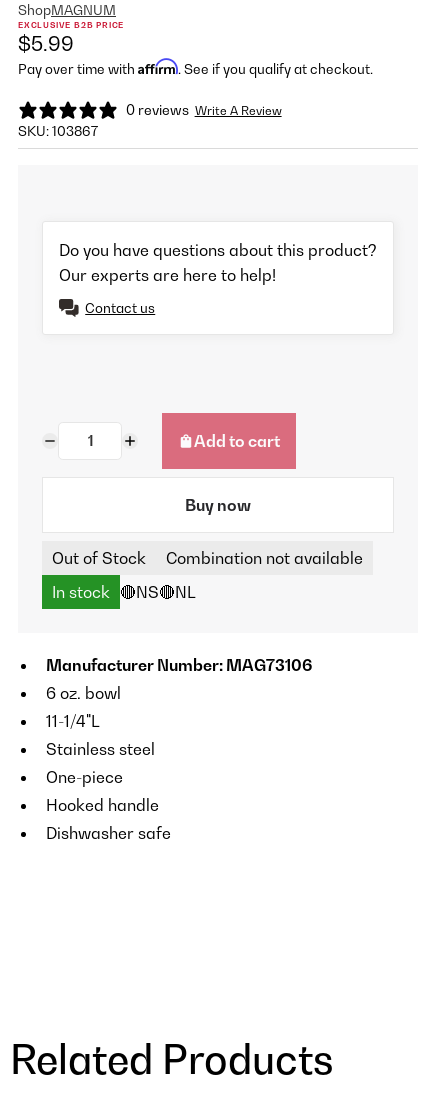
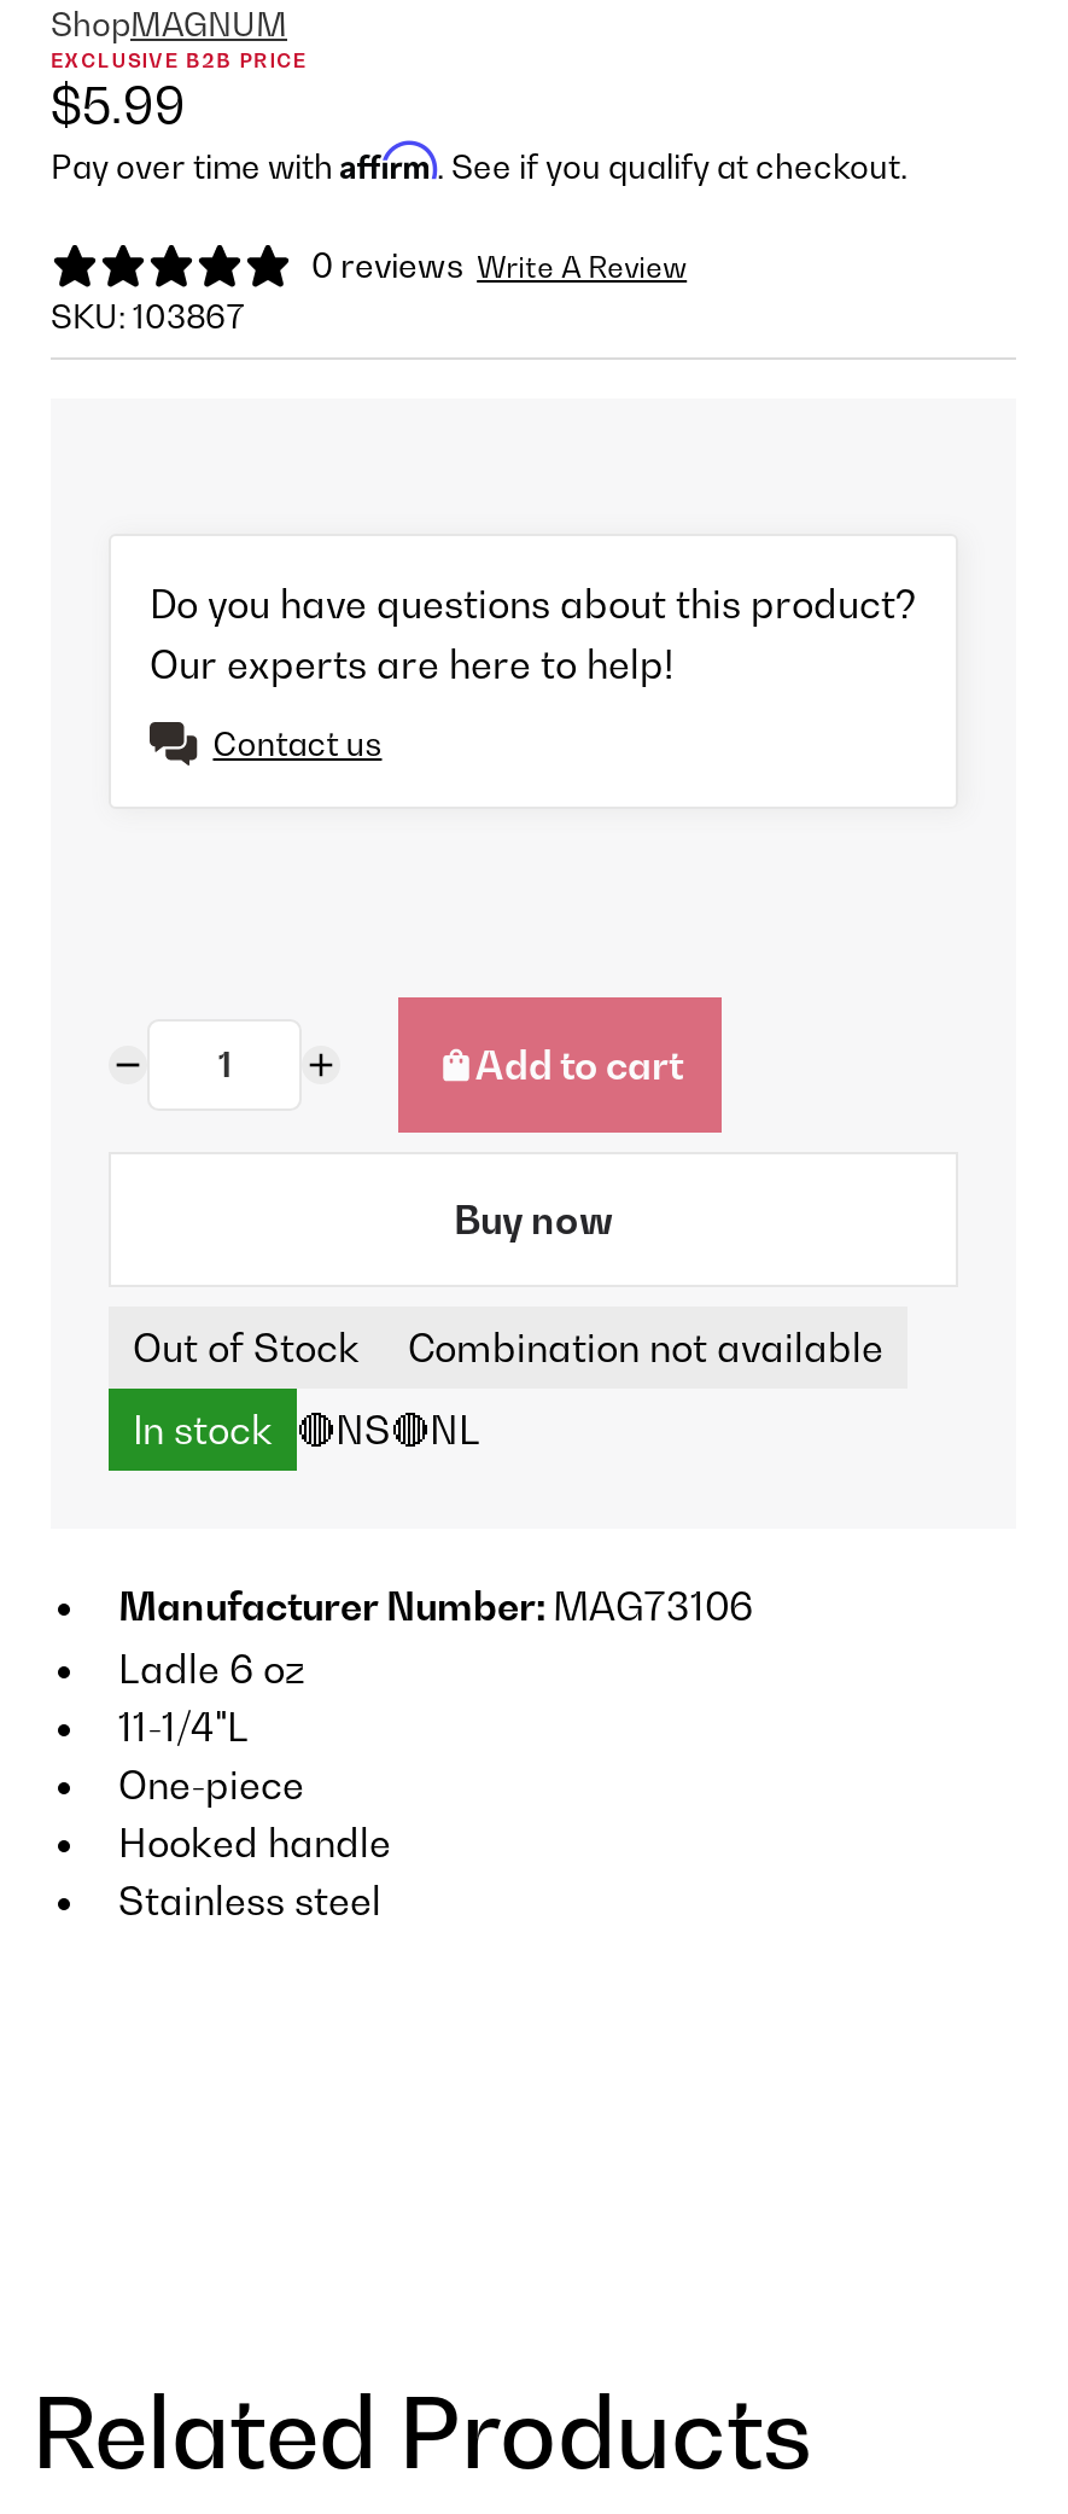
- 6 oz. bowl
+ Ladle 6 oz

moved down: Stainless steel

- Dishwasher safe
